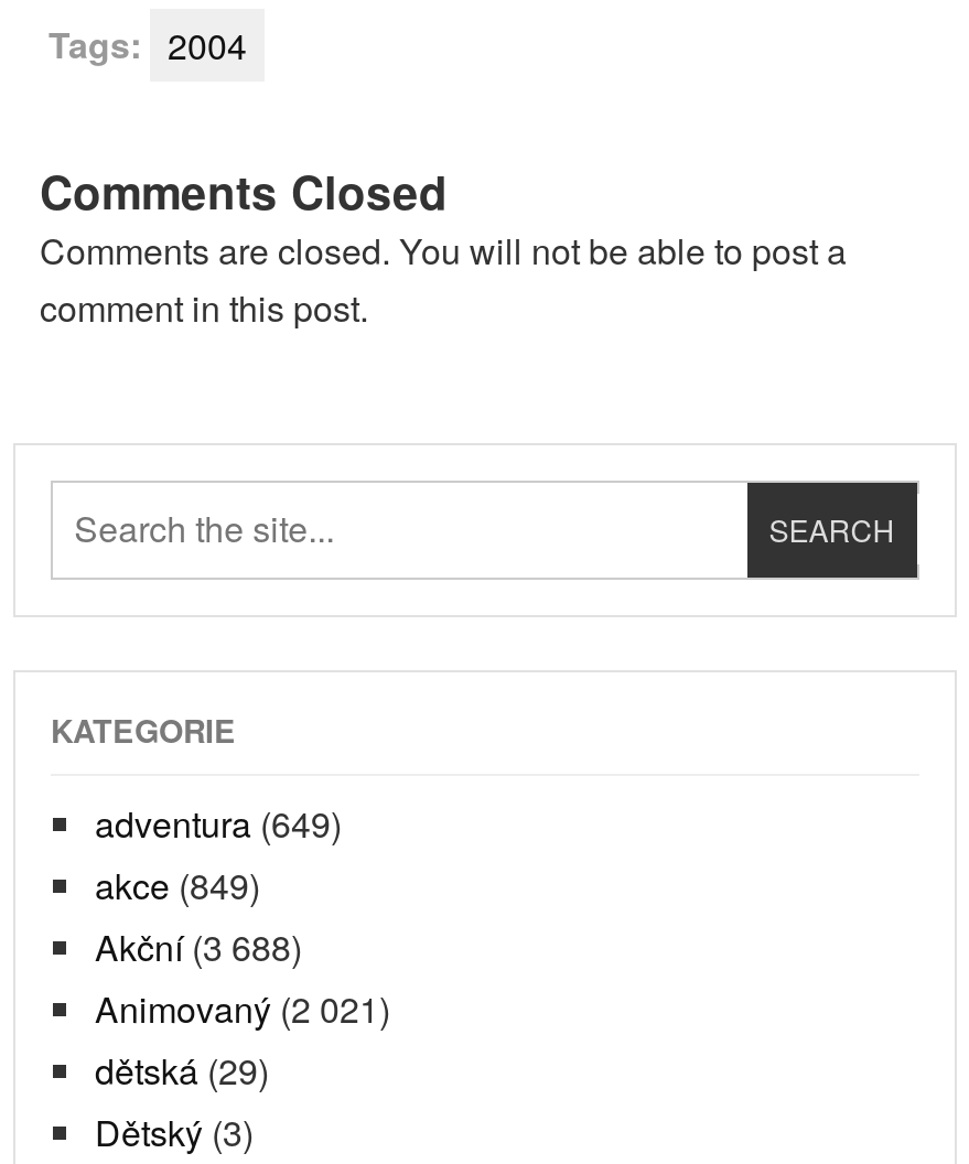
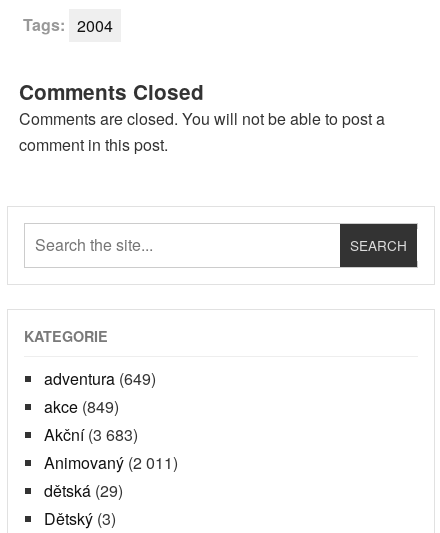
- Akční (3 688)
+ Akční (3 683)

- Animovaný (2 021)
+ Animovaný (2 011)
